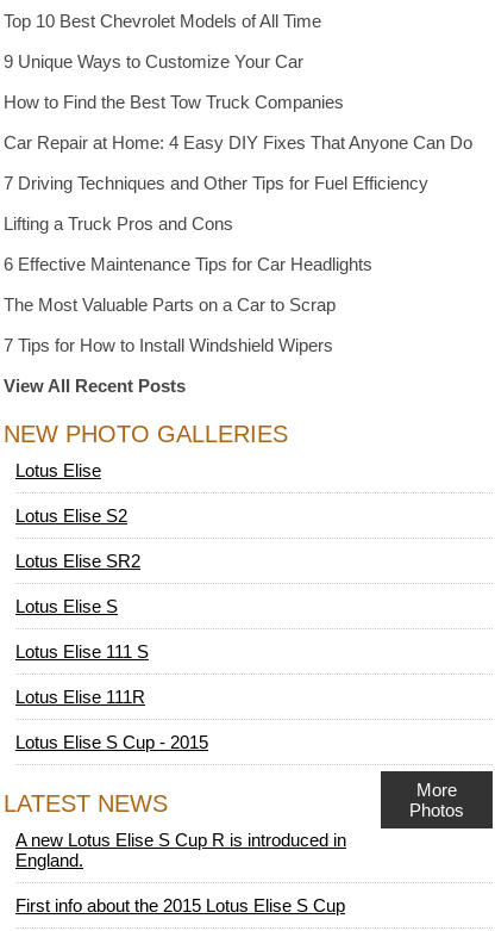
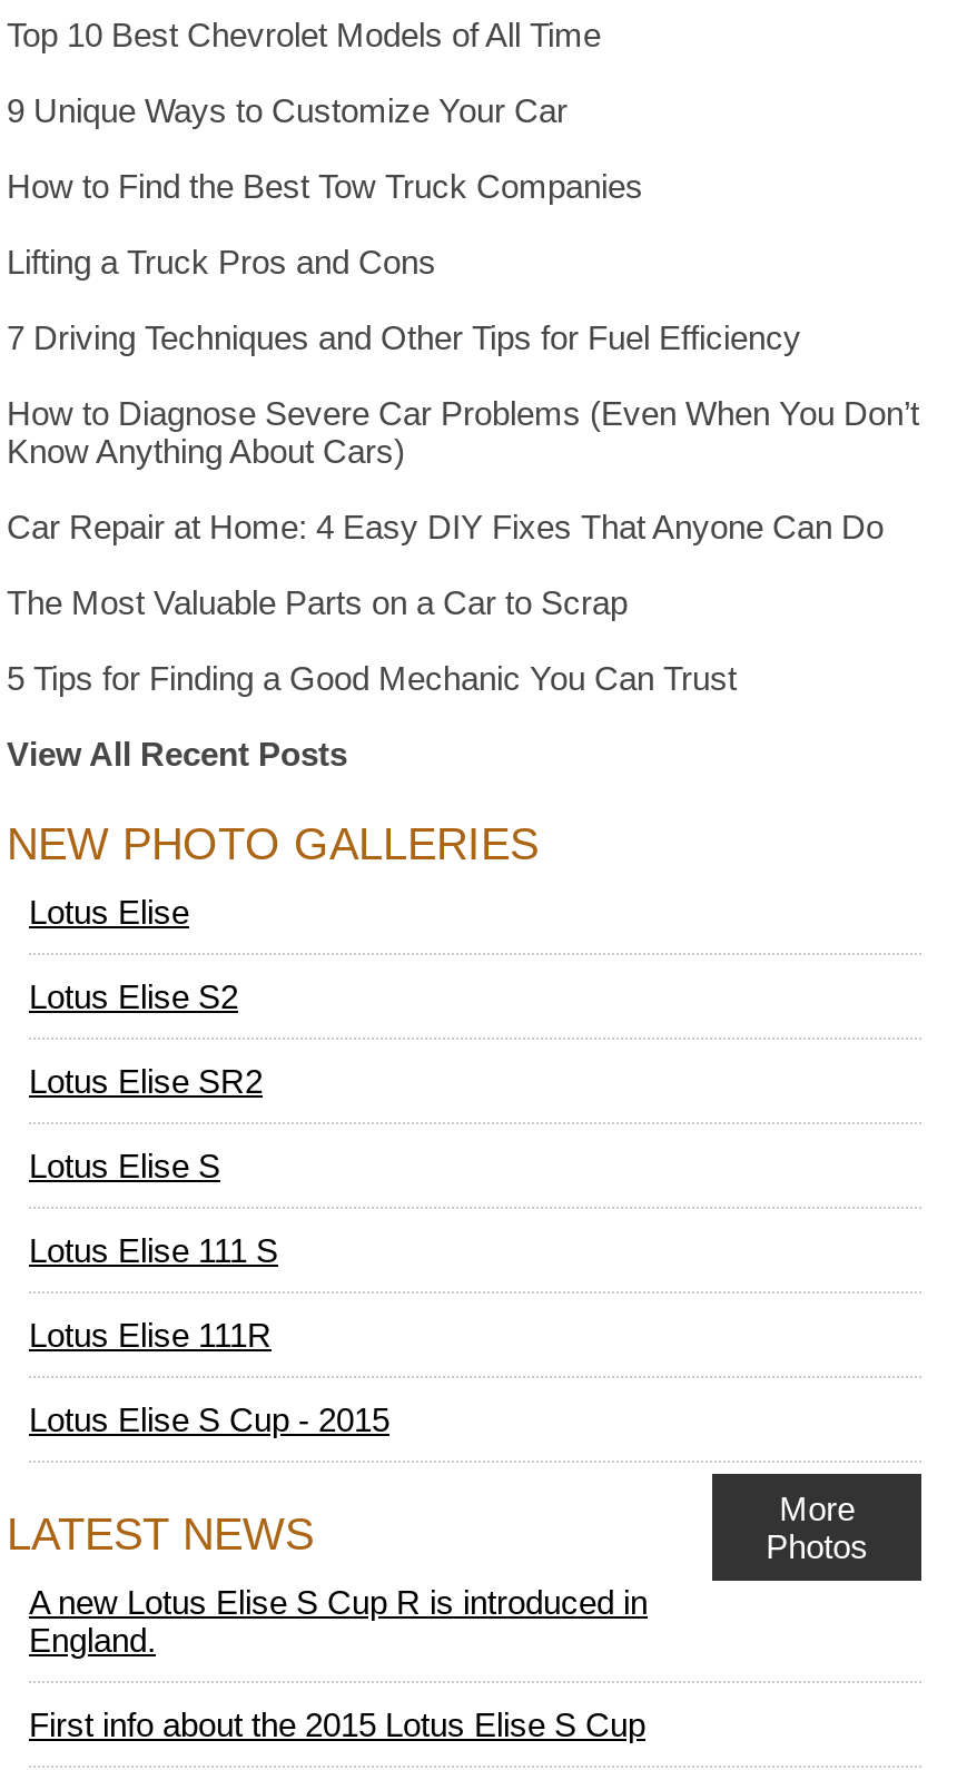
+ How to Diagnose Severe Car Problems (Even When You Don’t
+ Know Anything About Cars)

moved down: Car Repair at Home: 4 Easy DIY Fixes That Anyone Can Do

moved up: 7 Driving Techniques and Other Tips for Fuel Efficiency | Lifting a Truck Pros and Cons

- 6 Effective Maintenance Tips for Car Headlights

- 7 Tips for How to Install Windshield Wipers
+ 5 Tips for Finding a Good Mechanic You Can Trust
